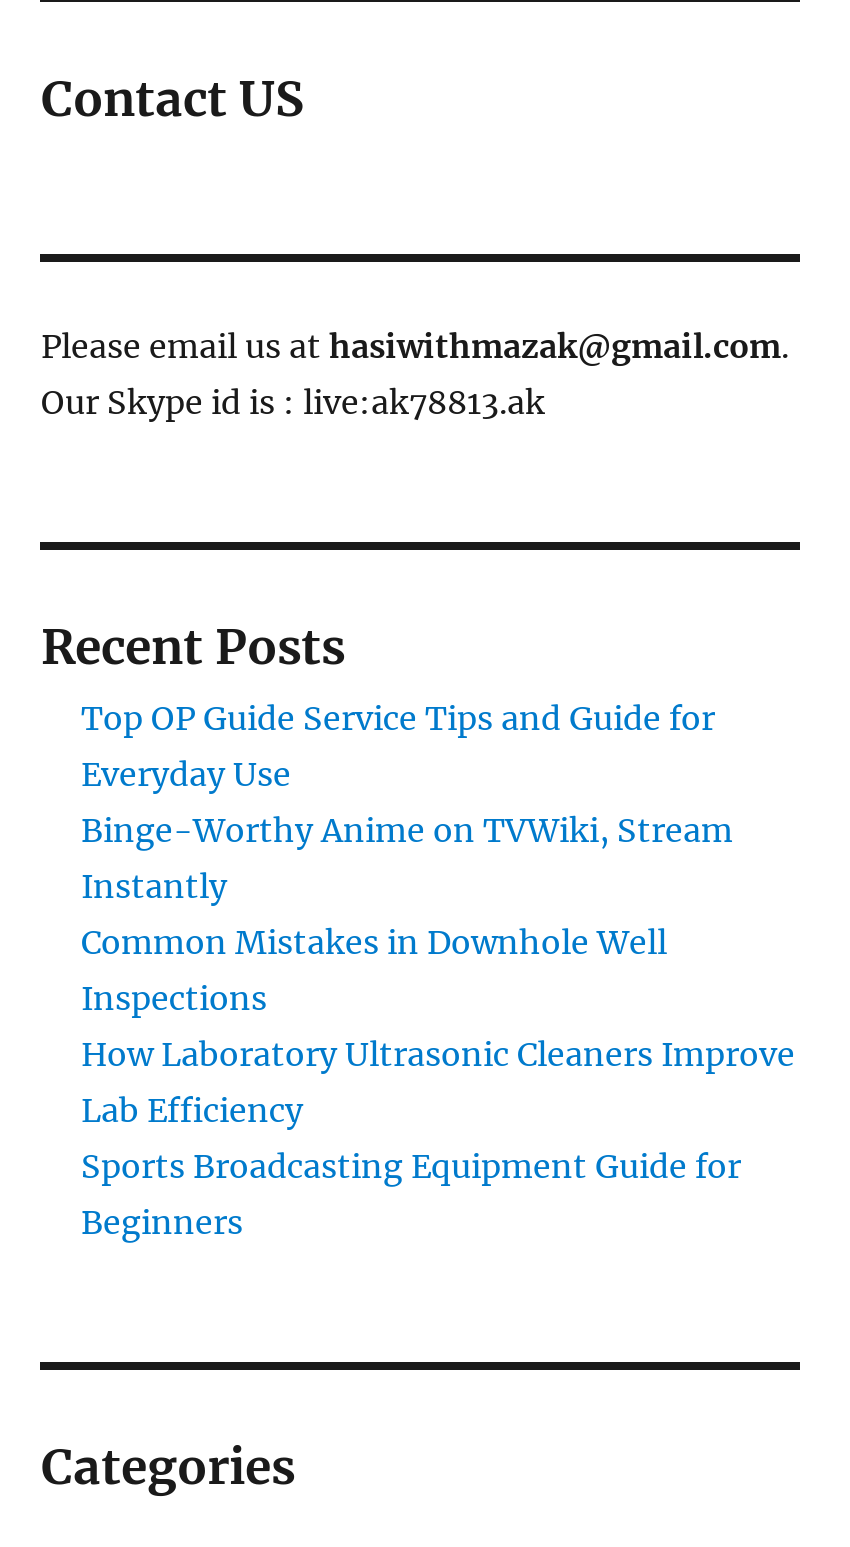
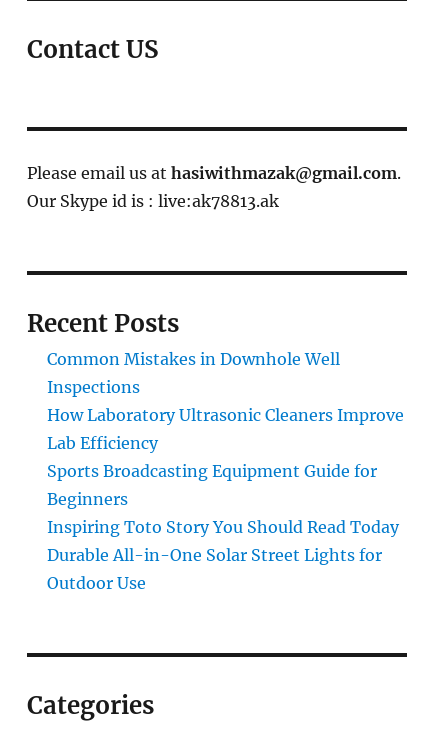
- Top OP Guide Service Tips and Guide for
- Everyday Use
- Binge-Worthy Anime on TVWiki, Stream
- Instantly

moved up: Common Mistakes in Downhole Well | Inspections | How Laboratory Ultrasonic Cleaners Improve | Lab Efficiency | Sports Broadcasting Equipment Guide for | Beginners

+ Inspiring Toto Story You Should Read Today
+ Durable All-in-One Solar Street Lights for
+ Outdoor Use
